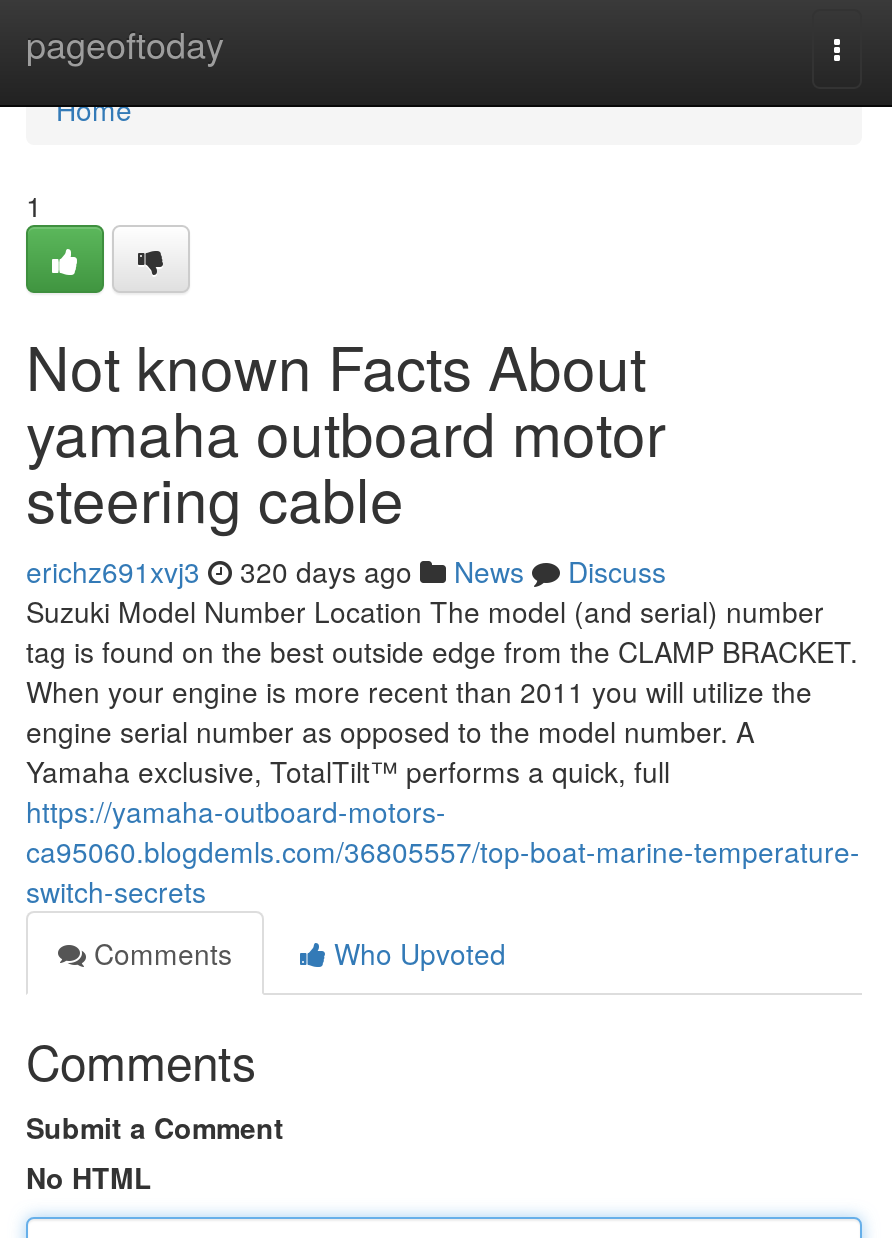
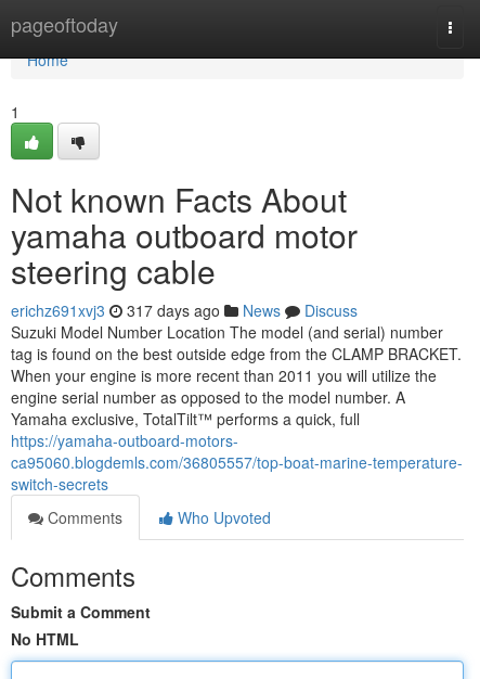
- erichz691xvj3 320 days ago News Discuss
+ erichz691xvj3 317 days ago News Discuss
